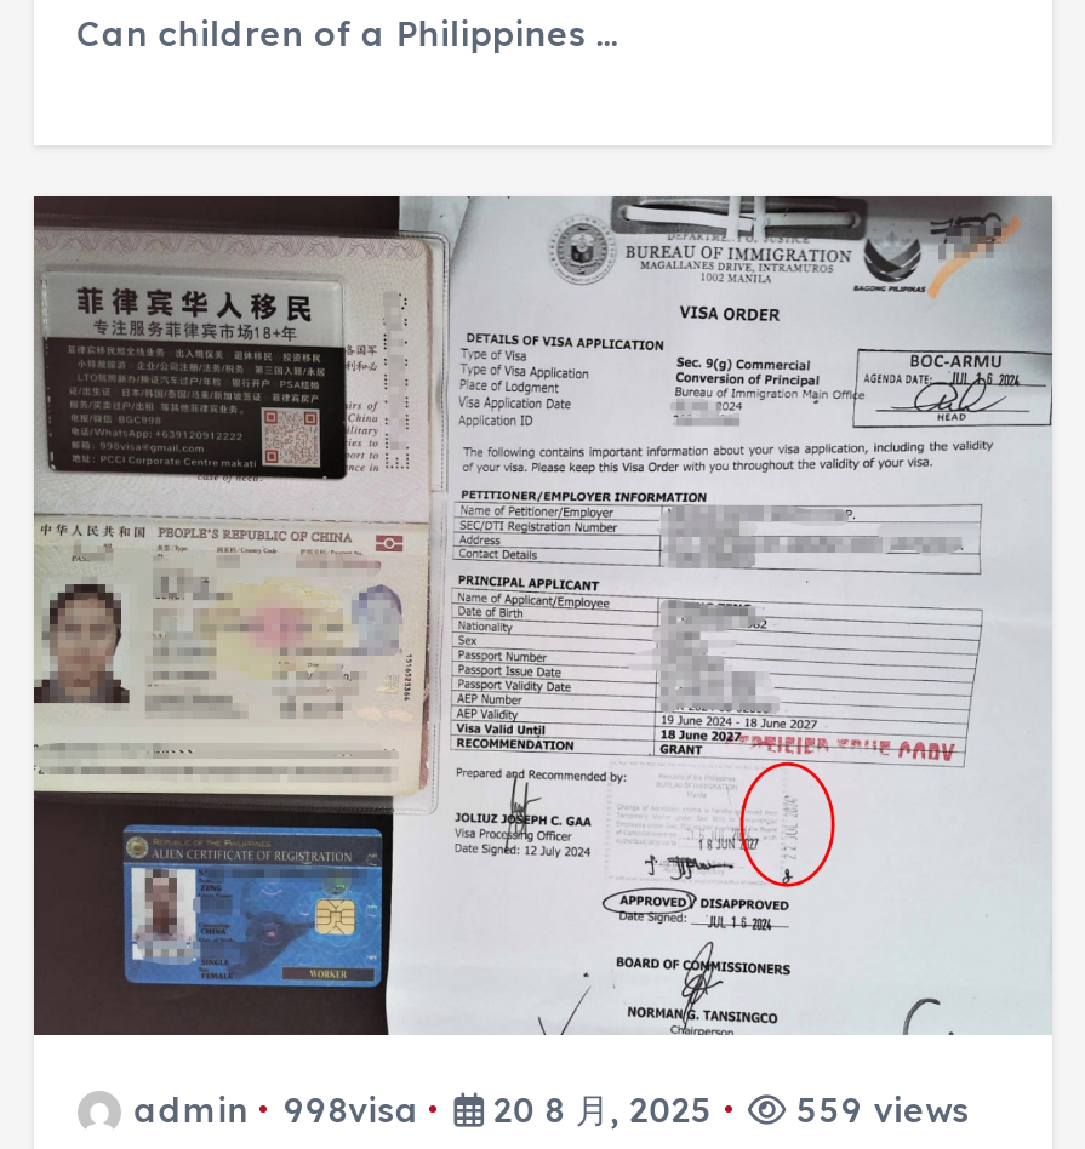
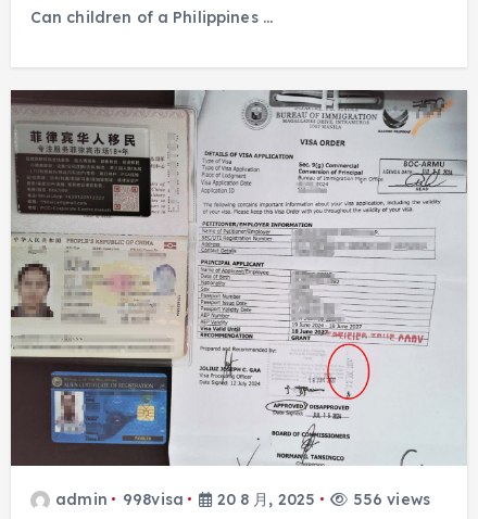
- 559 views
+ 556 views
